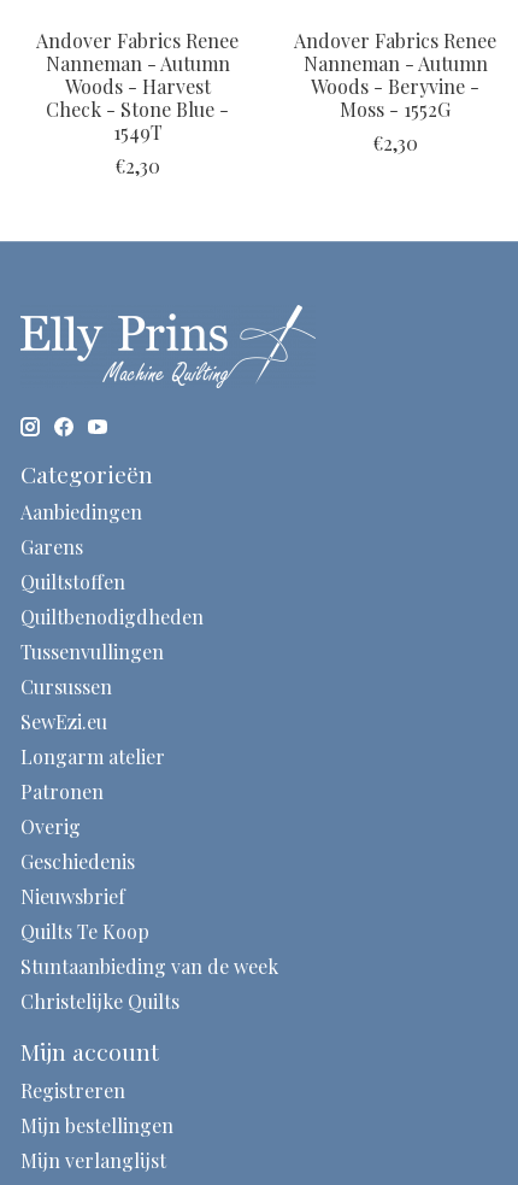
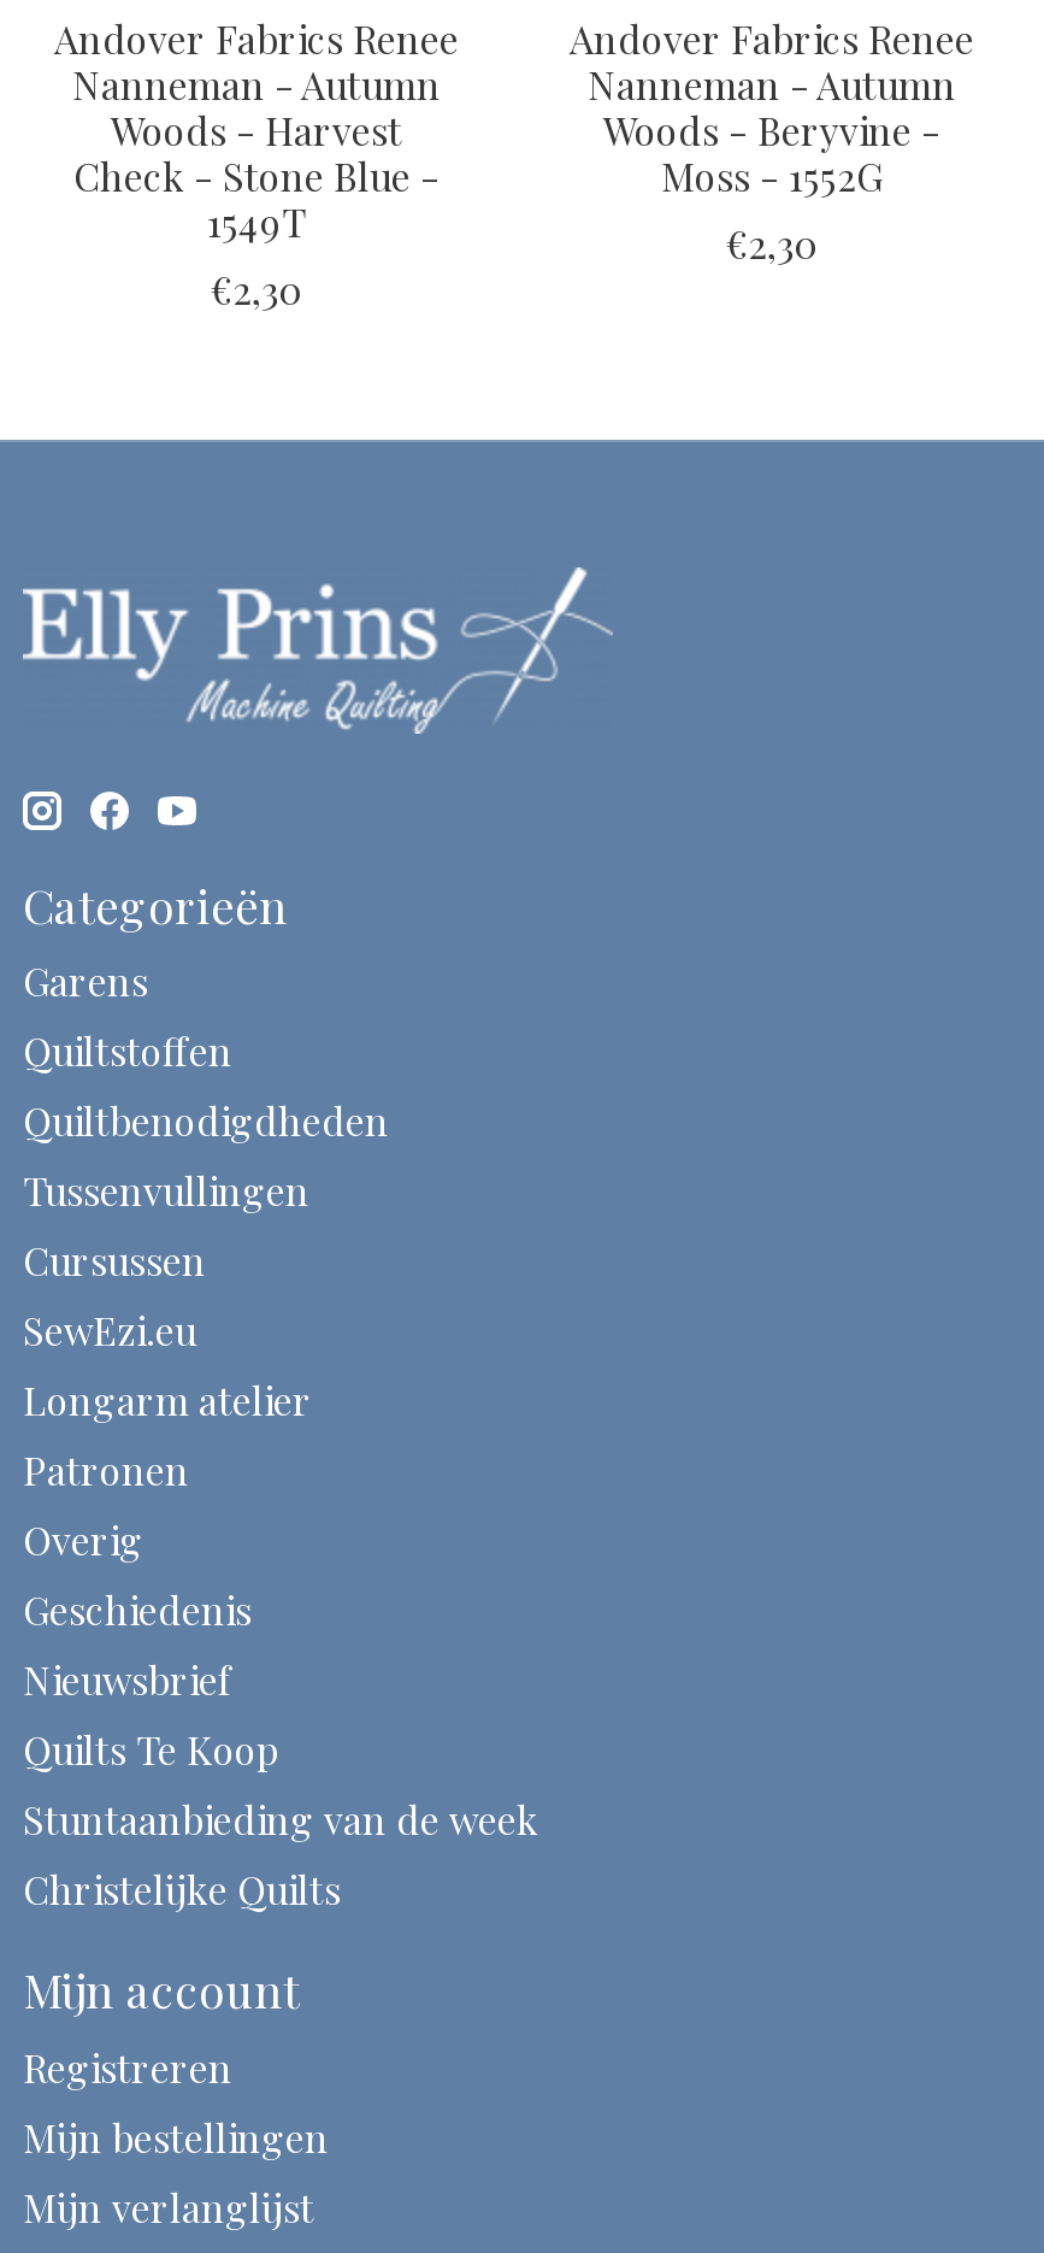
- Aanbiedingen
